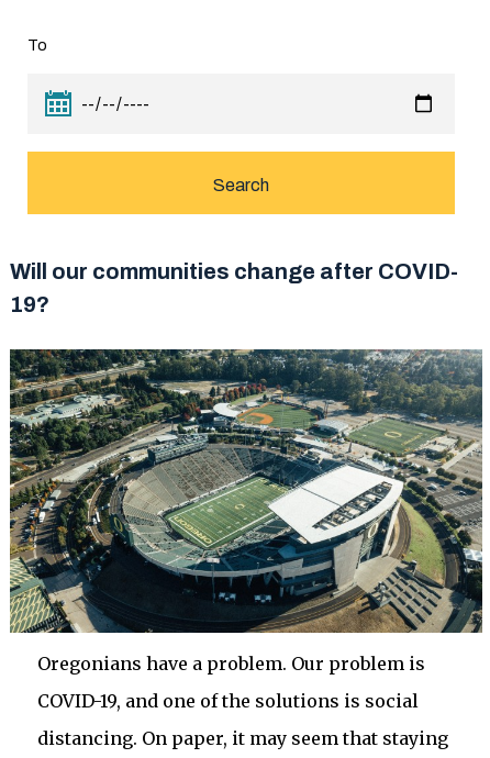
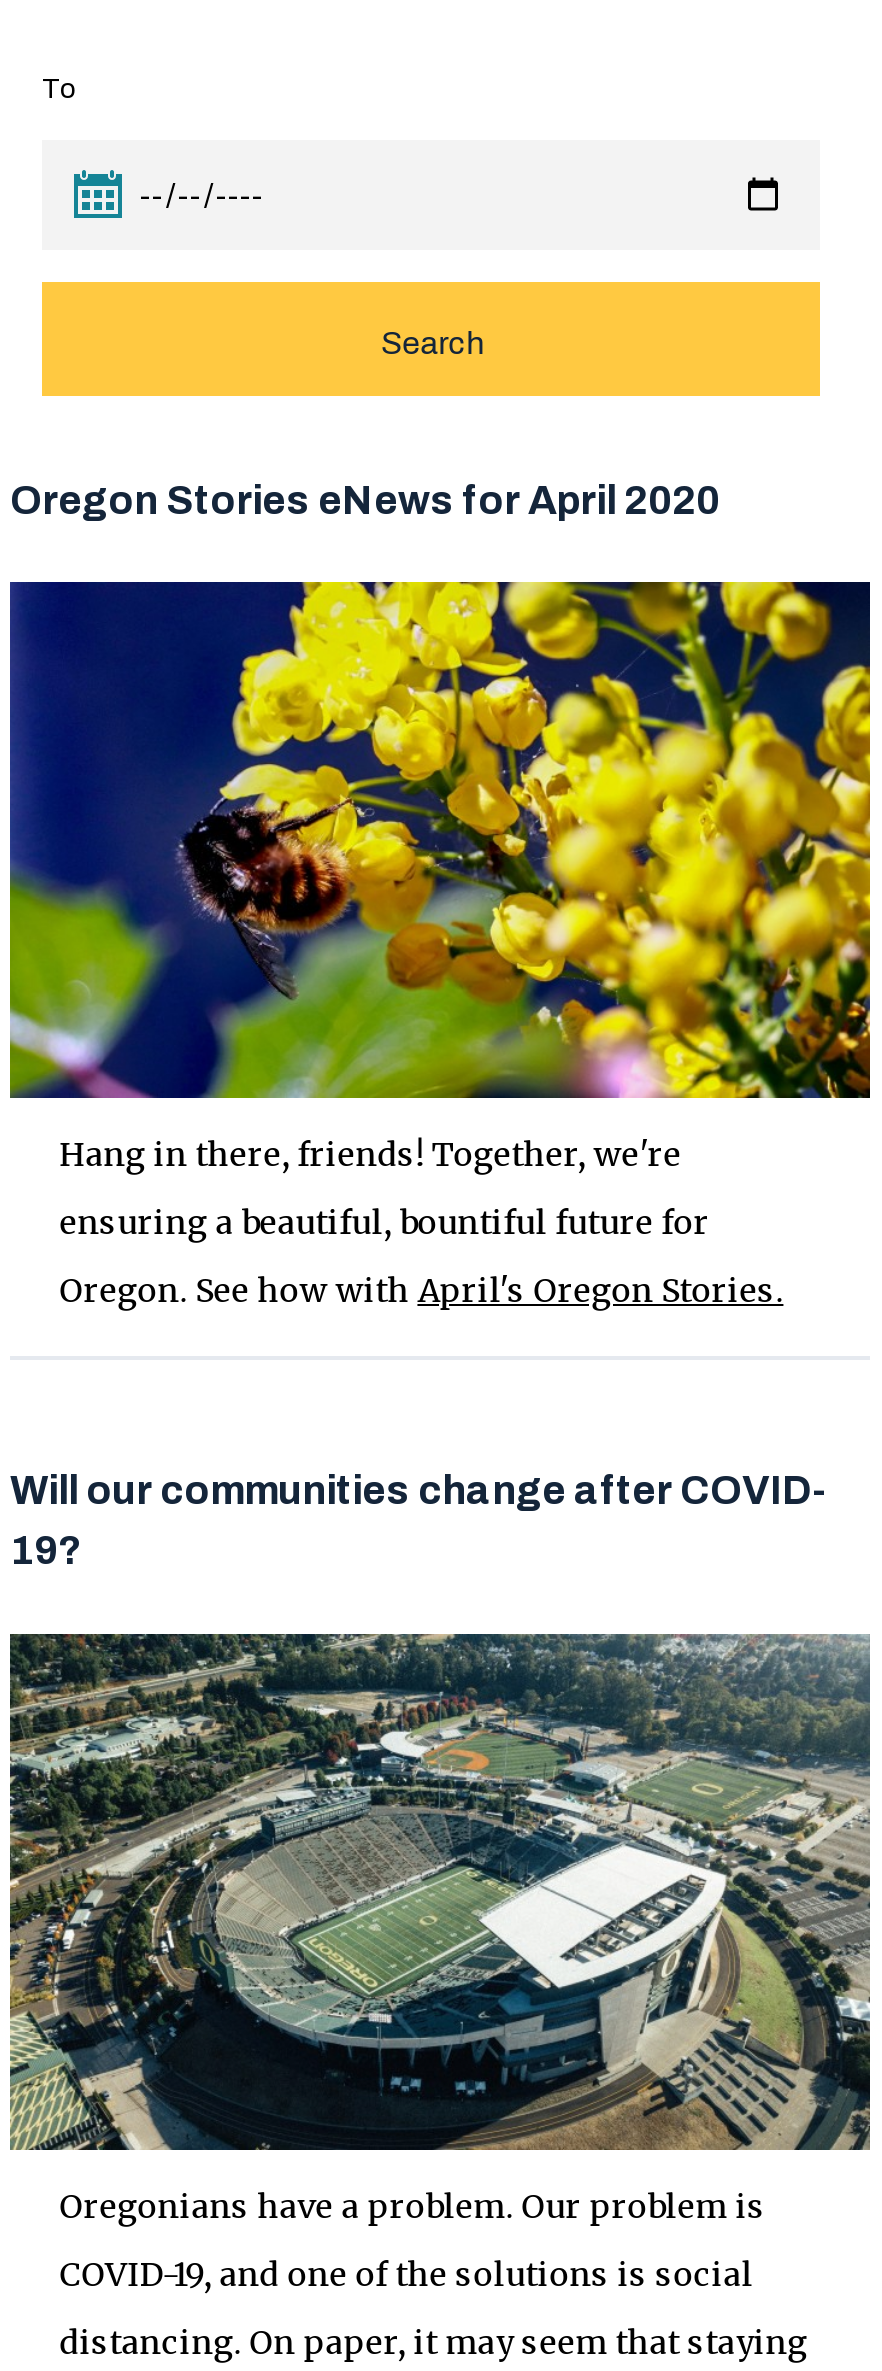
+ [image]
+ Hang in there, friends! Together, we're
+ ensuring a beautiful, bountiful future for
+ Oregon. See how with April's Oregon Stories.

+ Oregon Stories eNews for April 2020
